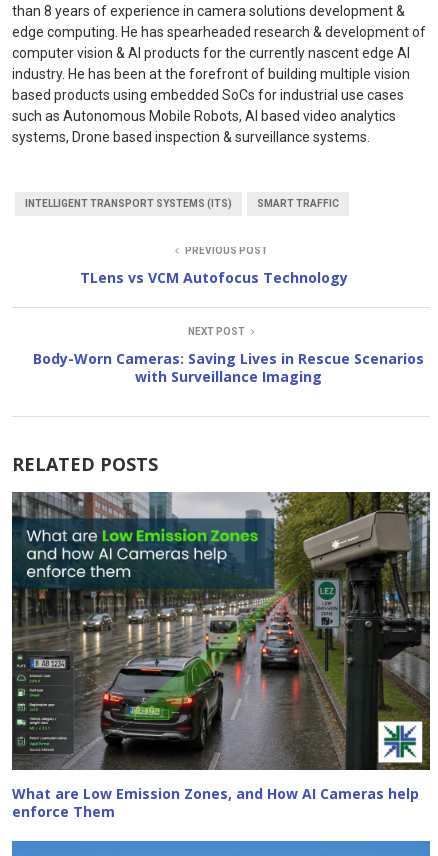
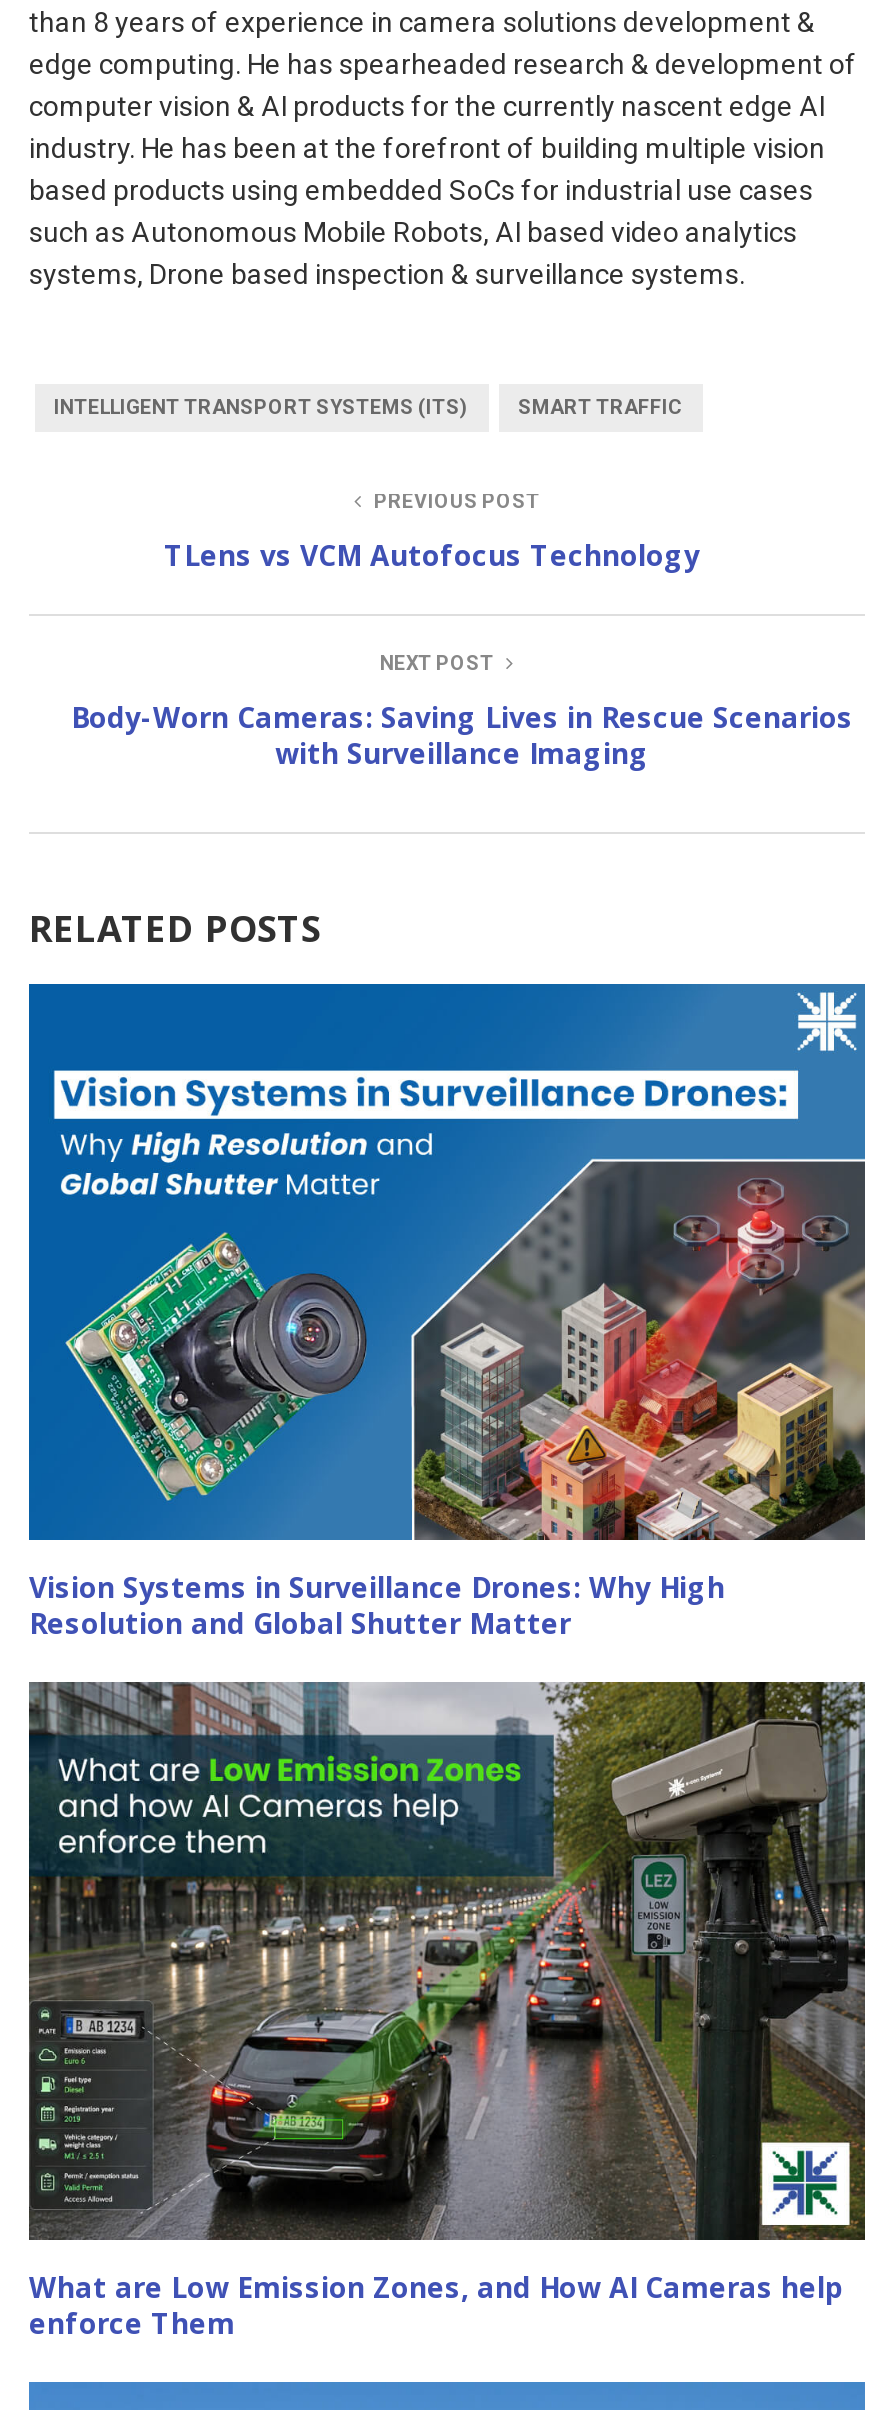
+ [image]
+ Vision Systems in Surveillance Drones: Why High
+ Resolution and Global Shutter Matter
